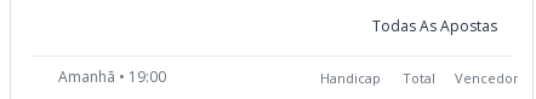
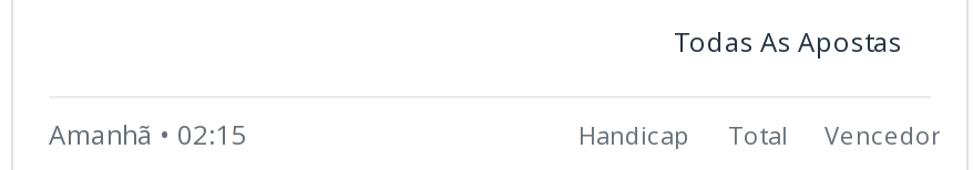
- Amanhã • 19:00
+ Amanhã • 02:15
